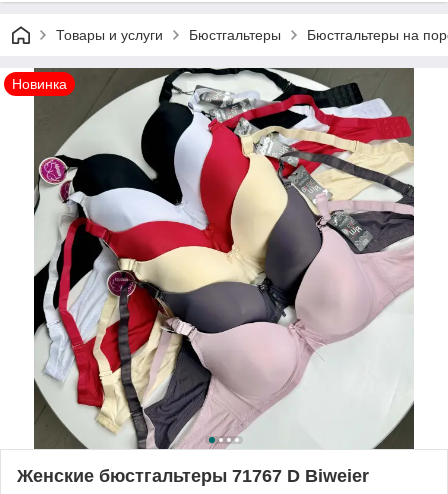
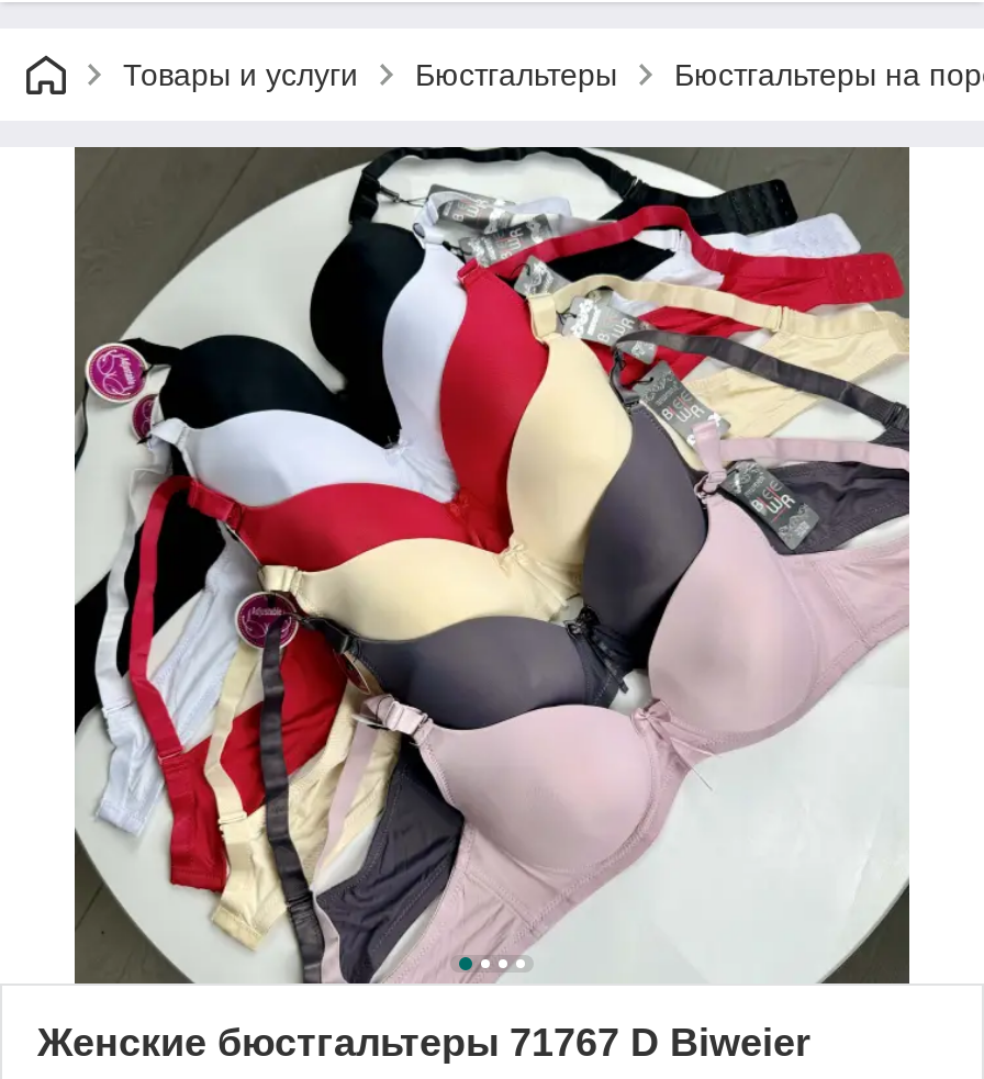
- Новинка
